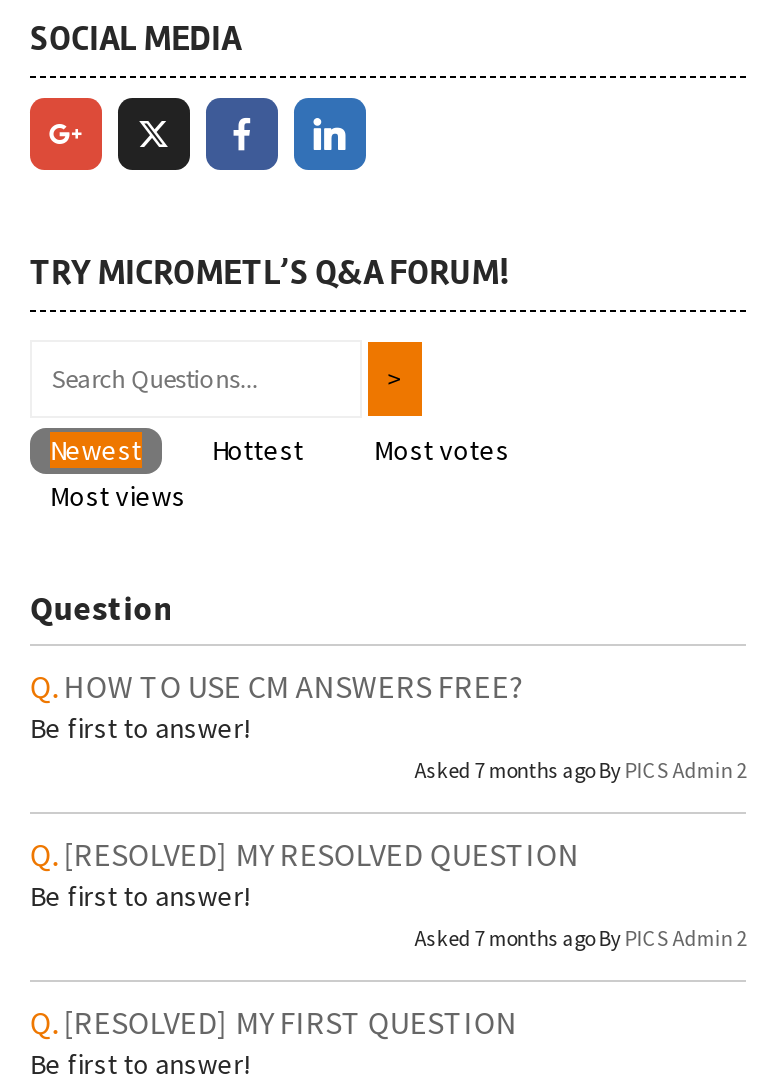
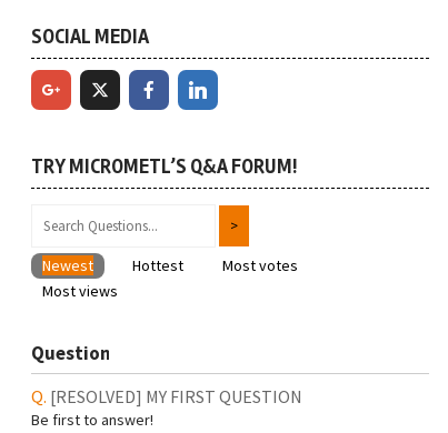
- HOW TO USE CM ANSWERS FREE?
- Be first to answer!
- Asked 7 months ago By PICS Admin 2
- [RESOLVED] MY RESOLVED QUESTION
- Be first to answer!
- Asked 7 months ago By PICS Admin 2
